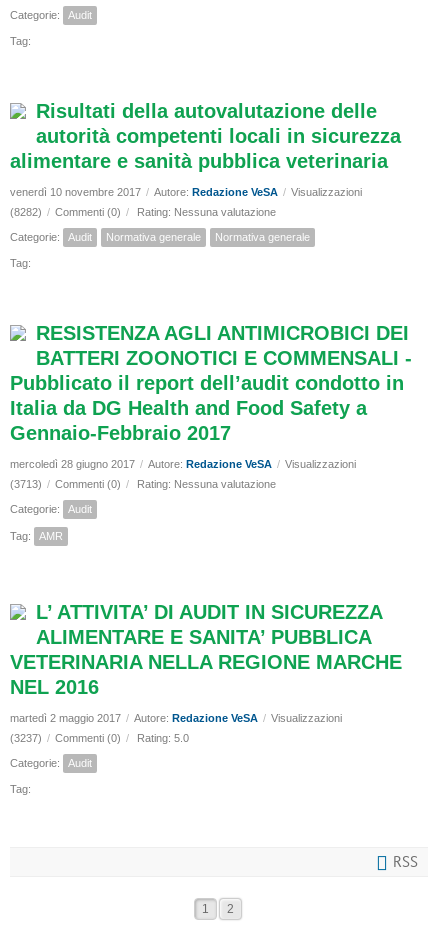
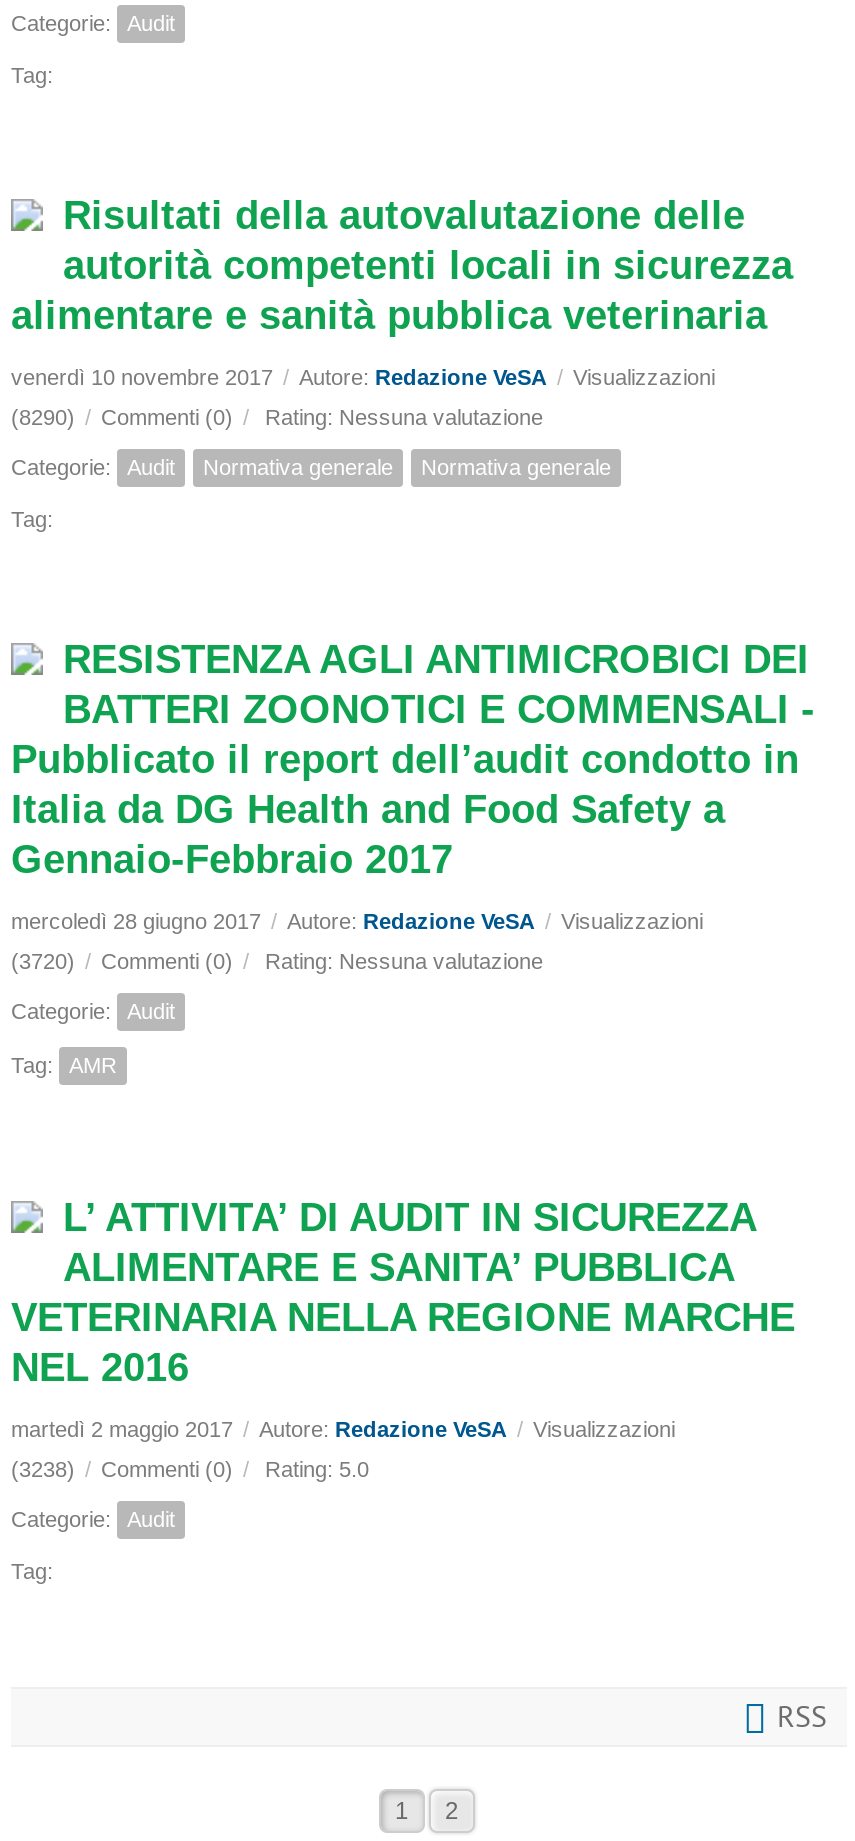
- (8282) / Commenti (0) / Rating: Nessuna valutazione
+ (8290) / Commenti (0) / Rating: Nessuna valutazione

- (3713) / Commenti (0) / Rating: Nessuna valutazione
+ (3720) / Commenti (0) / Rating: Nessuna valutazione

- (3237) / Commenti (0) / Rating: 5.0
+ (3238) / Commenti (0) / Rating: 5.0
